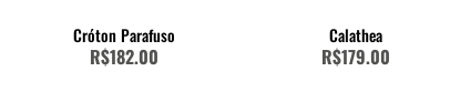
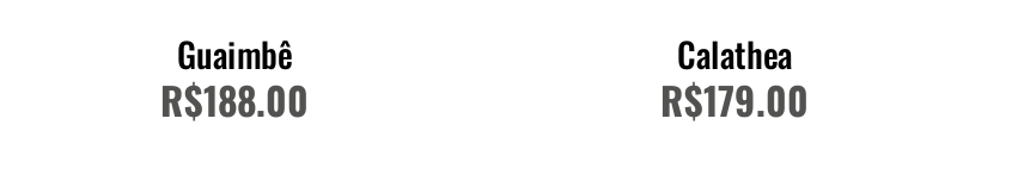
- Cróton Parafuso
- R$182.00
+ Guaimbê
+ R$188.00
